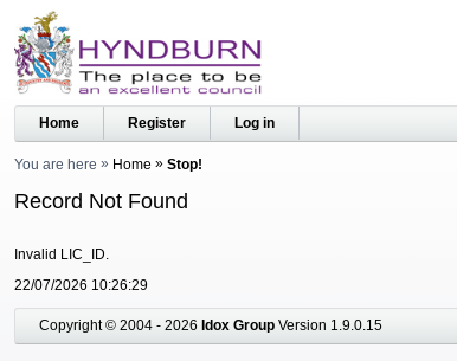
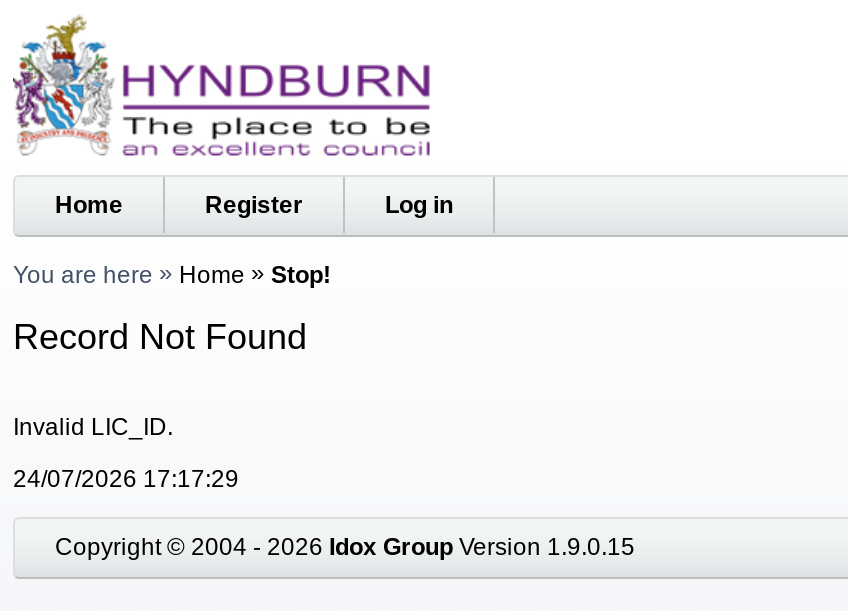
- 22/07/2026 10:26:29
+ 24/07/2026 17:17:29
